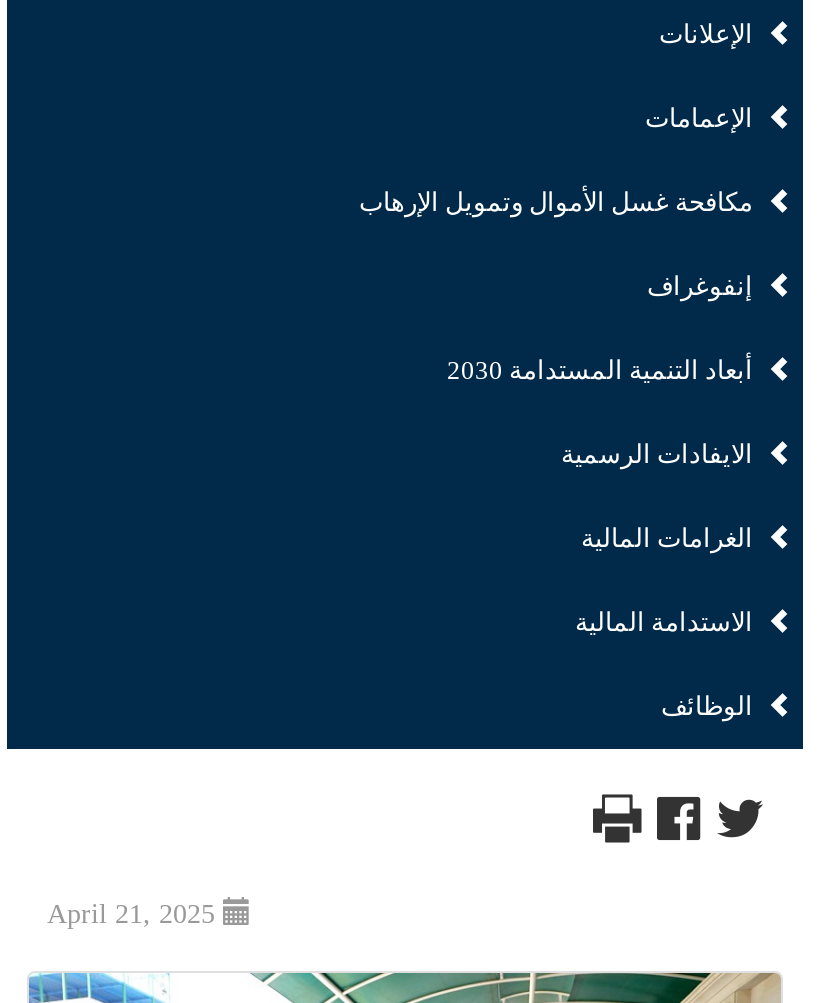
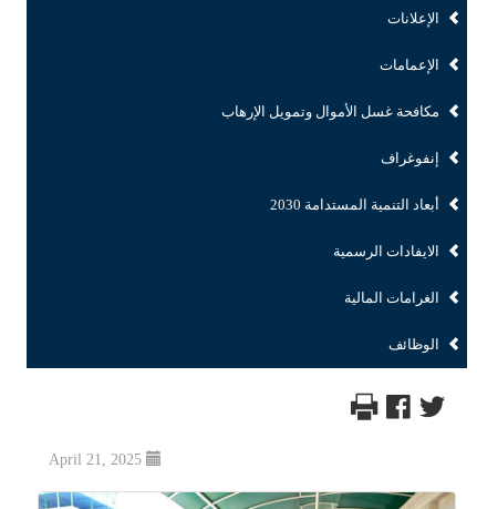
- الاستدامة المالية
